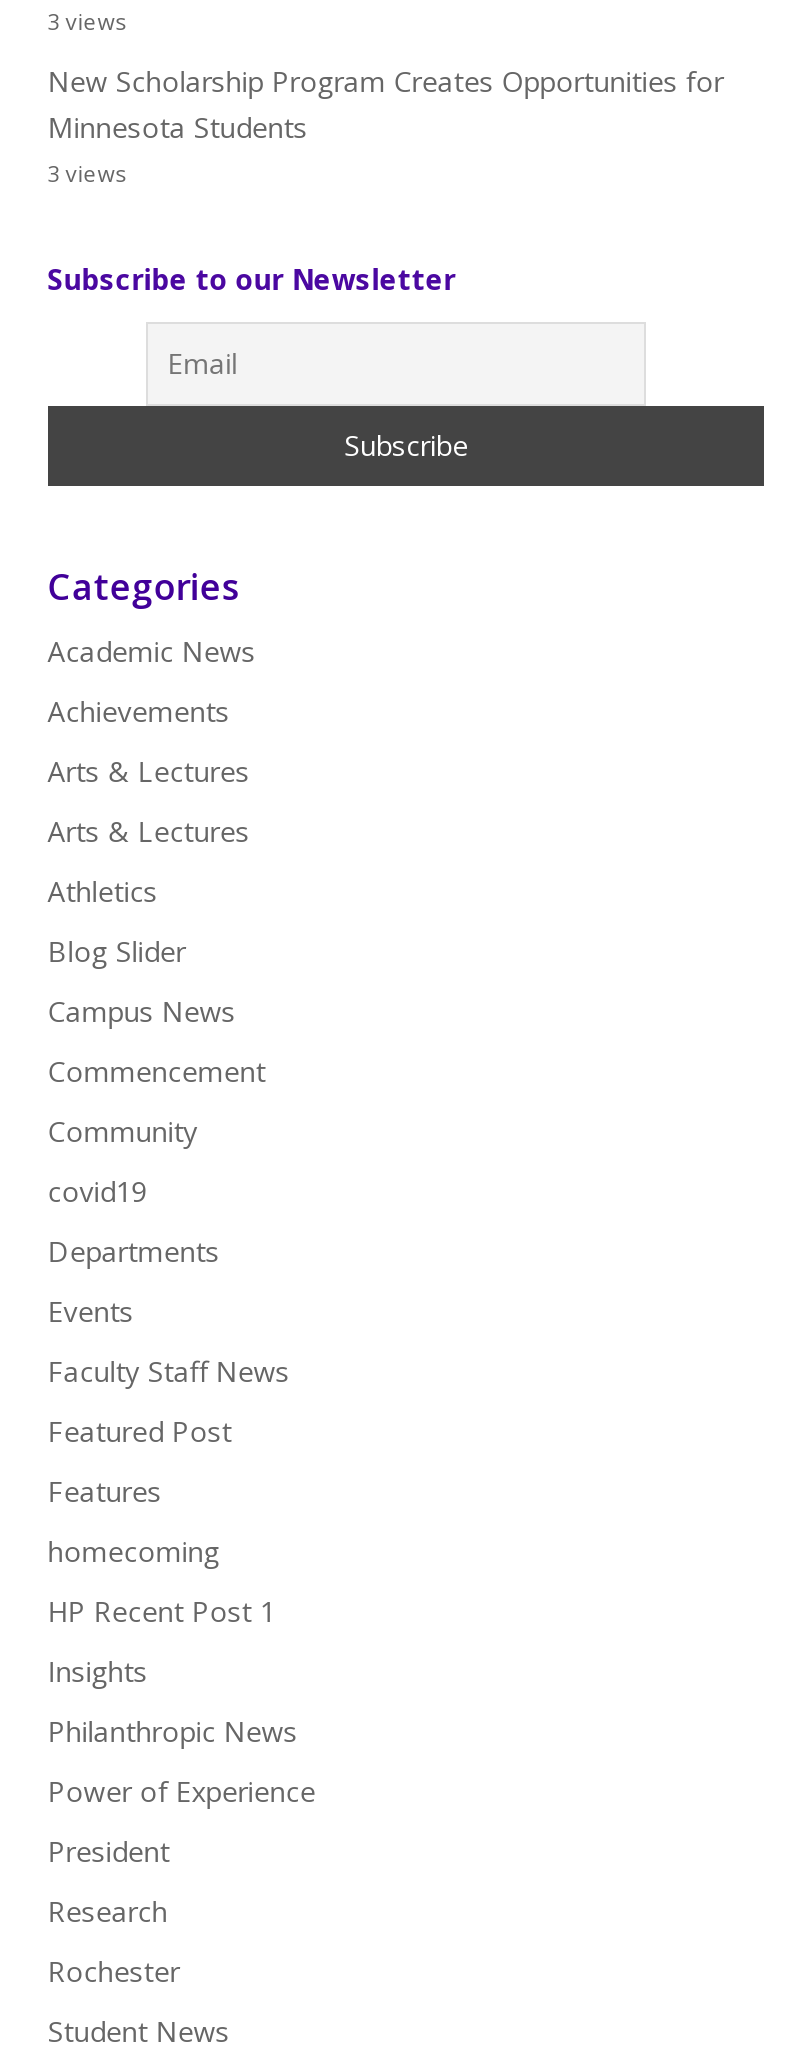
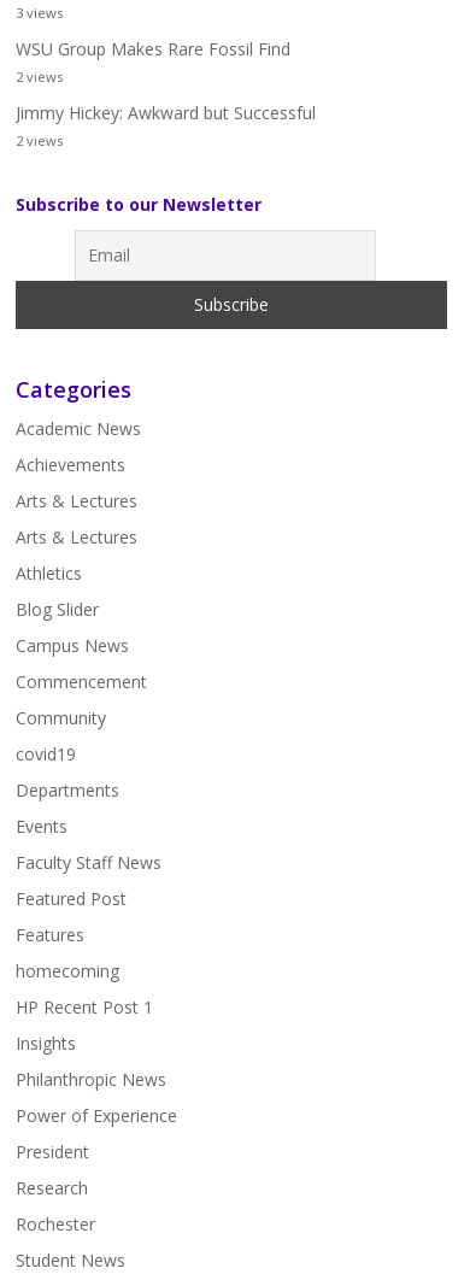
- New Scholarship Program Creates Opportunities for
- Minnesota Students
- 3 views
+ WSU Group Makes Rare Fossil Find
+ 2 views
+ Jimmy Hickey: Awkward but Successful
+ 2 views
